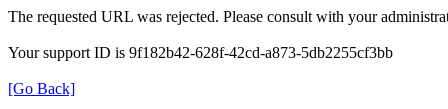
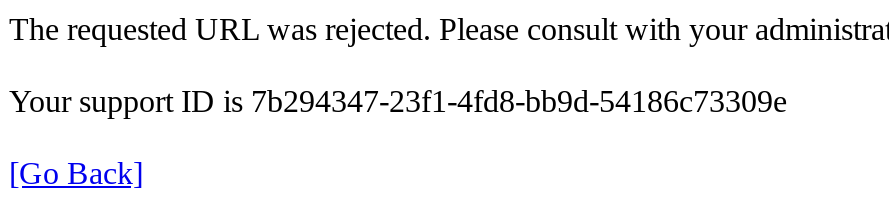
- Your support ID is 9f182b42-628f-42cd-a873-5db2255cf3bb
+ Your support ID is 7b294347-23f1-4fd8-bb9d-54186c73309e
